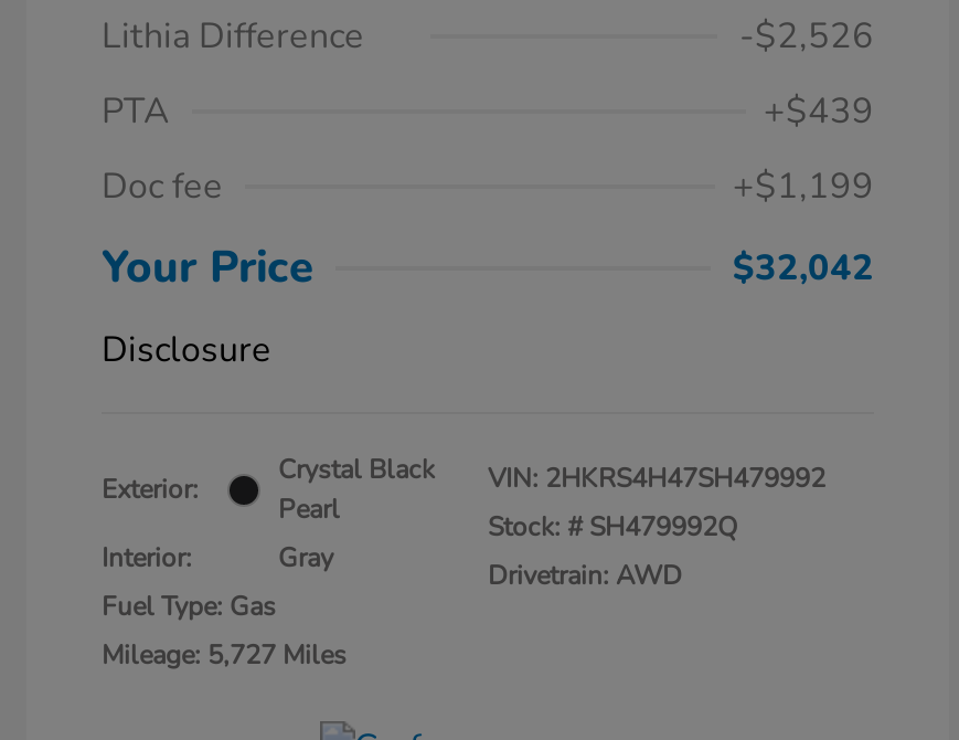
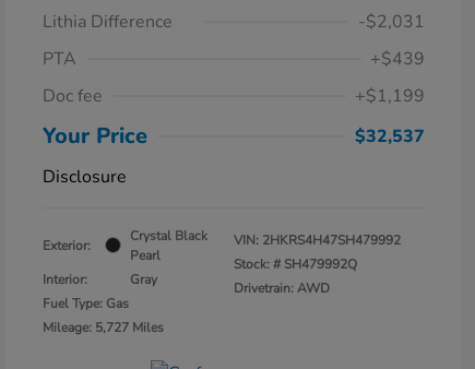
- -$2,526
+ -$2,031

- $32,042
+ $32,537
